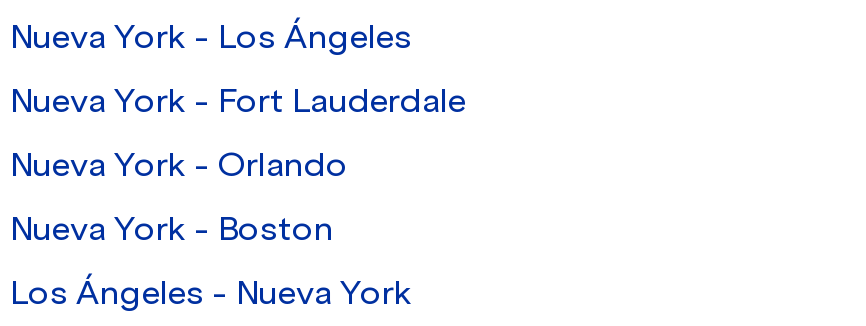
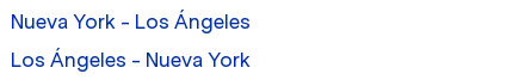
- Nueva York - Fort Lauderdale
- Nueva York - Orlando
- Nueva York - Boston
